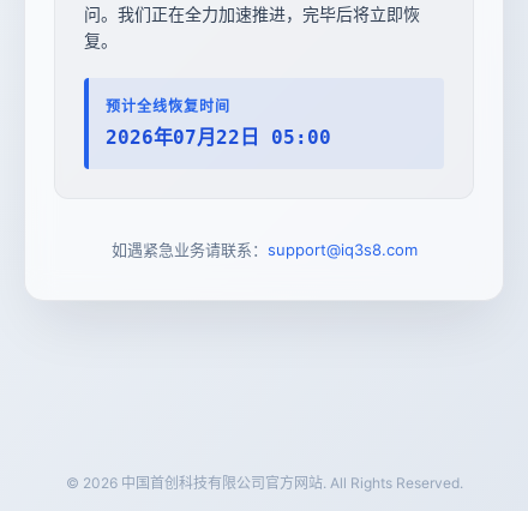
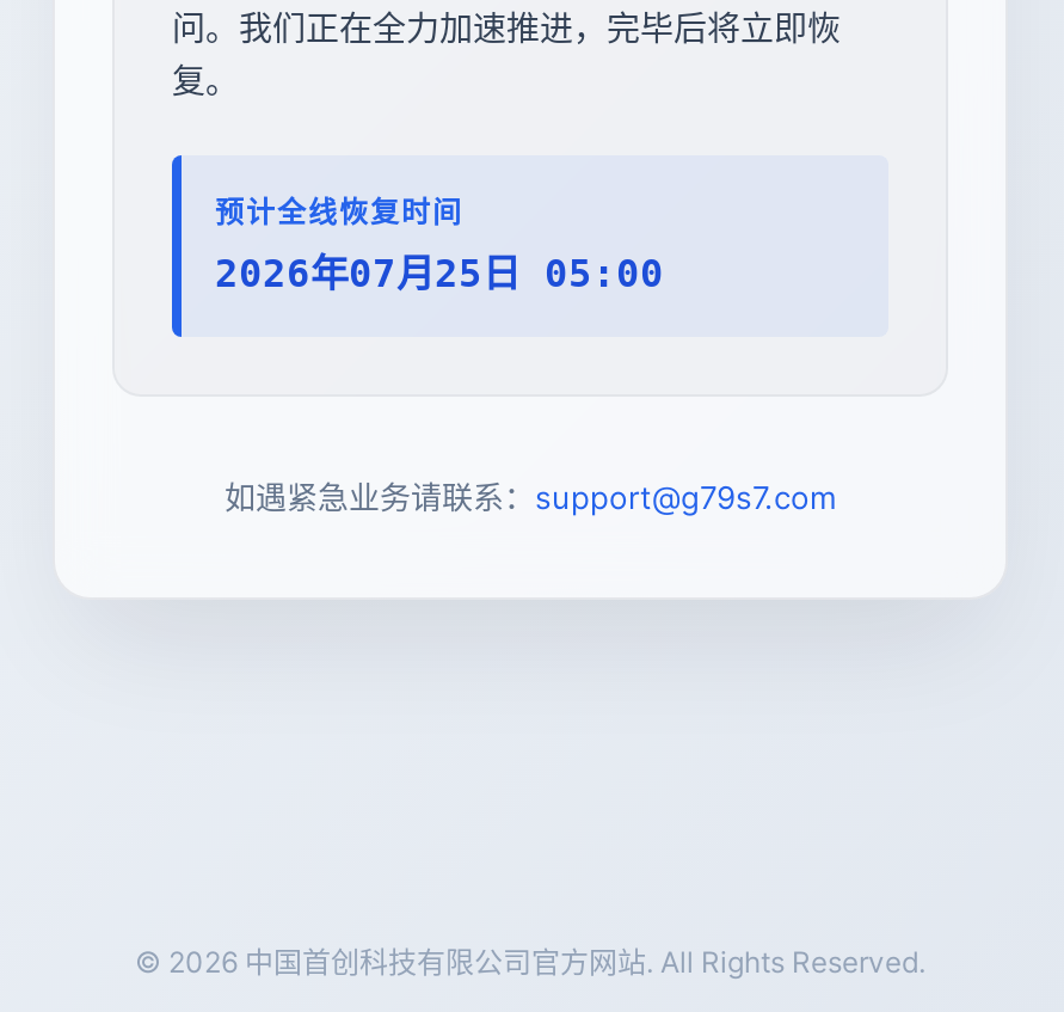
- 2026年07月22日 05:00
+ 2026年07月25日 05:00

- 如遇紧急业务请联系：support@iq3s8.com
+ 如遇紧急业务请联系：support@g79s7.com
